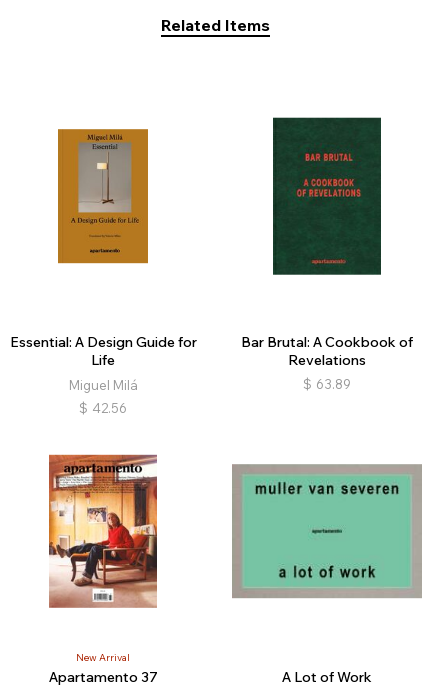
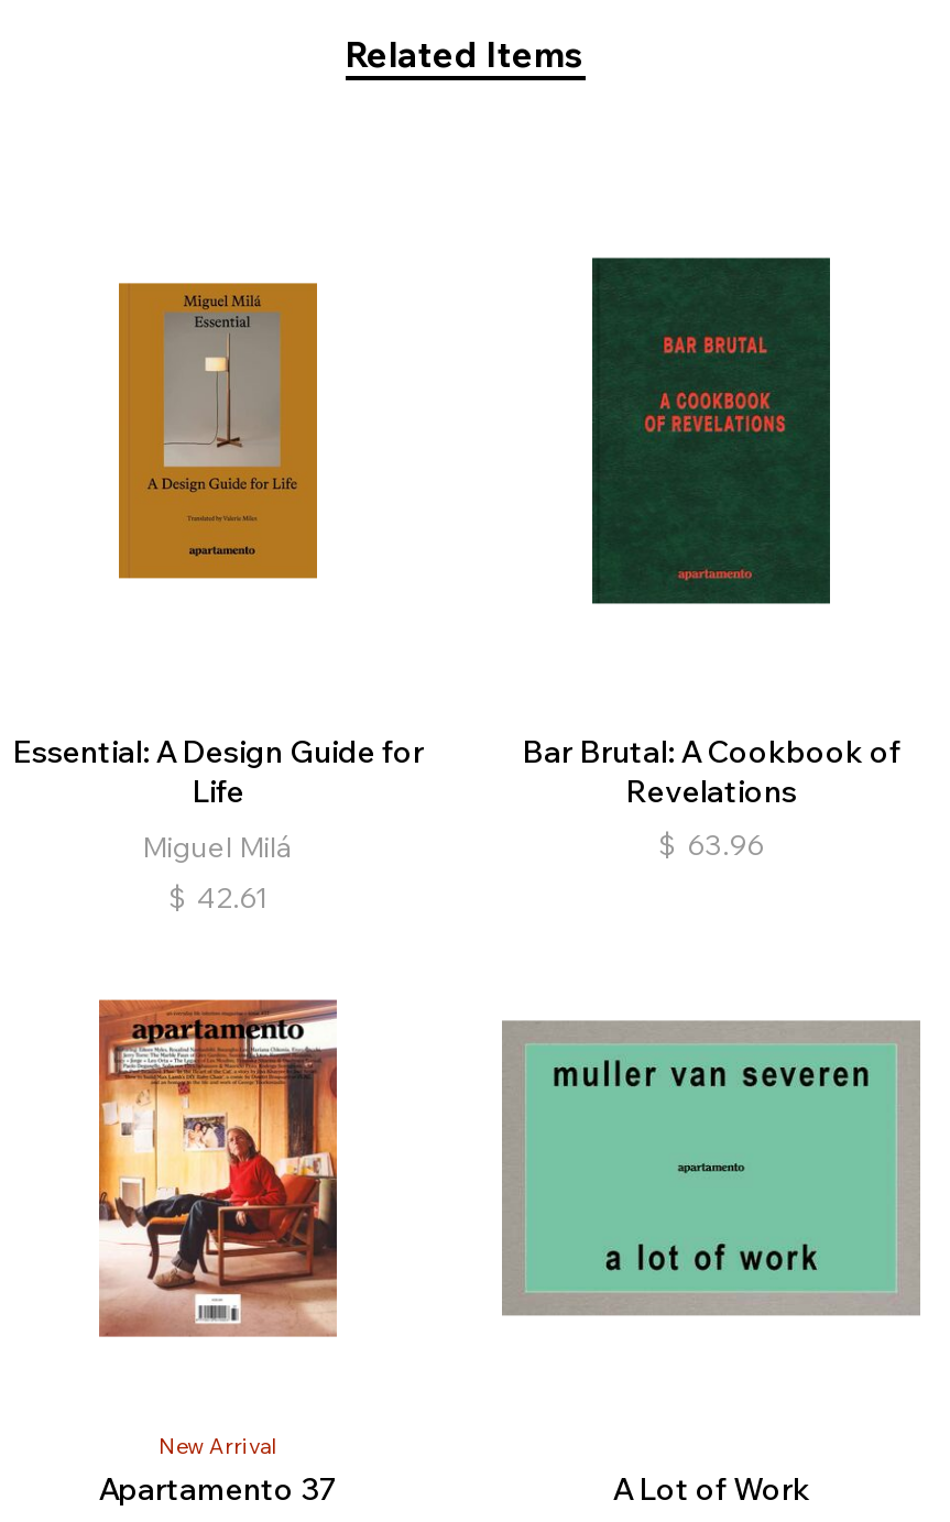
- $ 63.89
+ $ 63.96

- $ 42.56
+ $ 42.61
